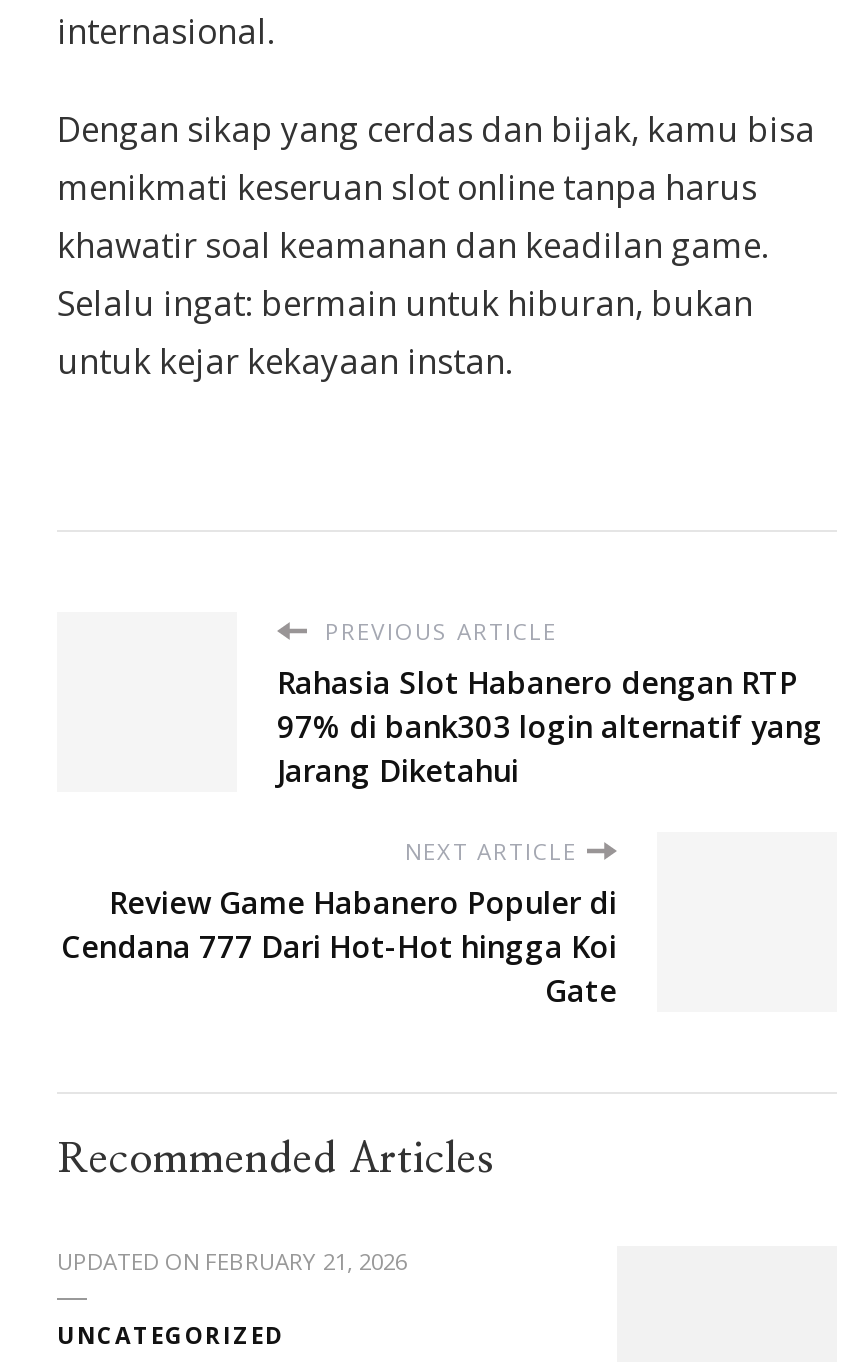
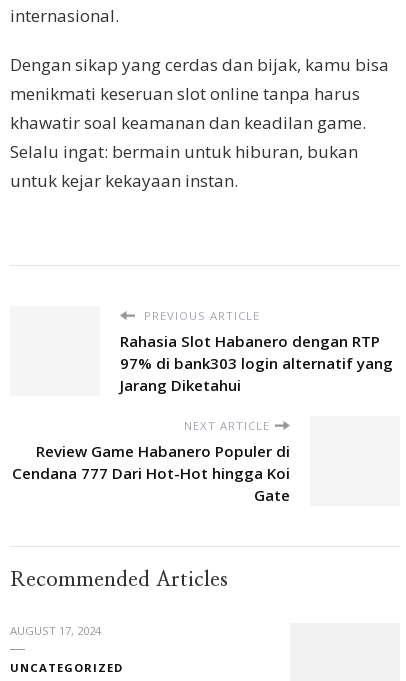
- UPDATED ON FEBRUARY 21, 2026
+ AUGUST 17, 2024
